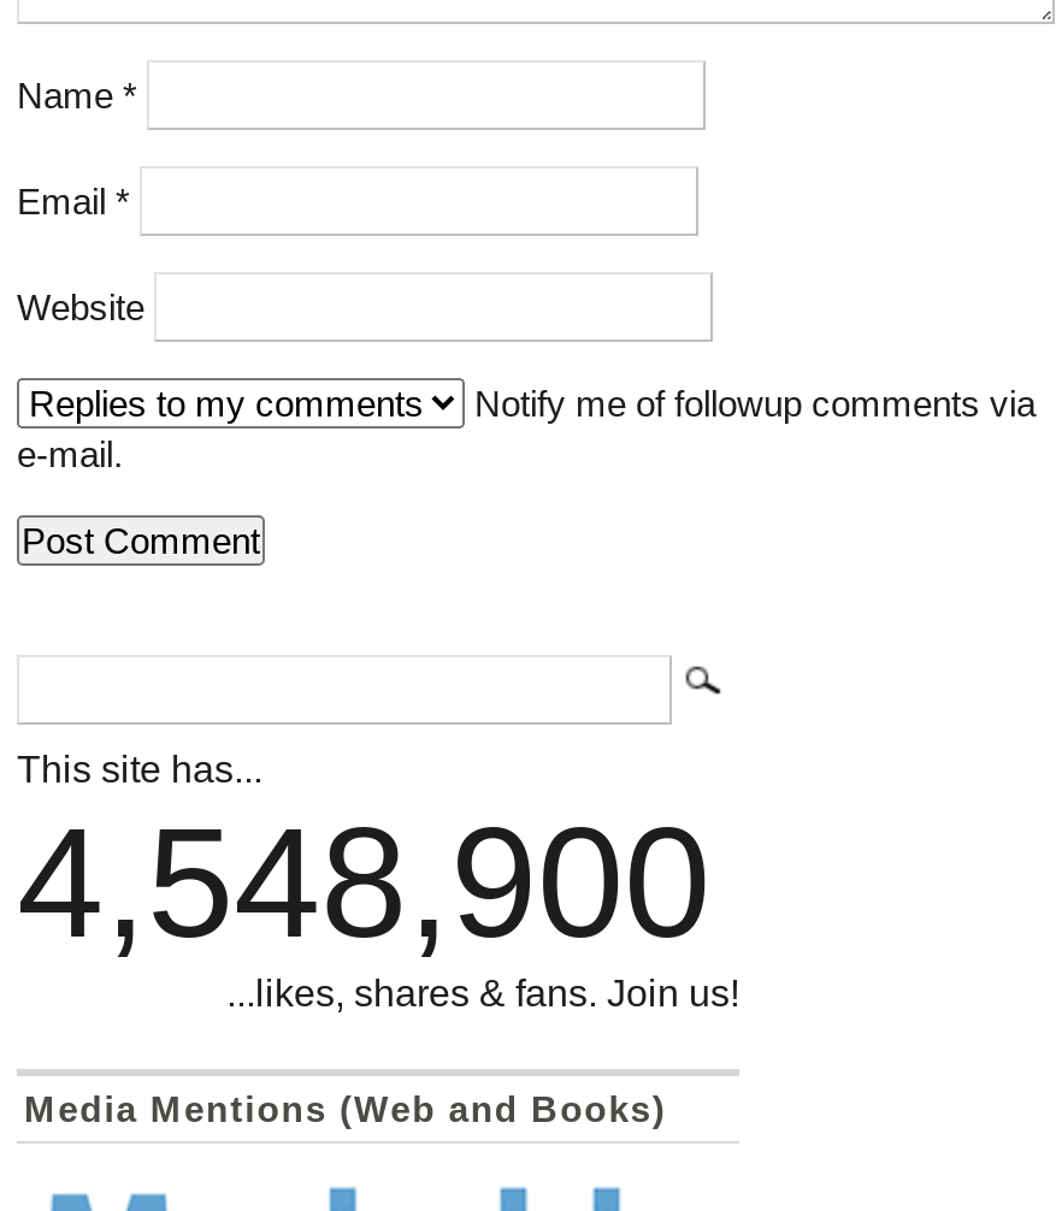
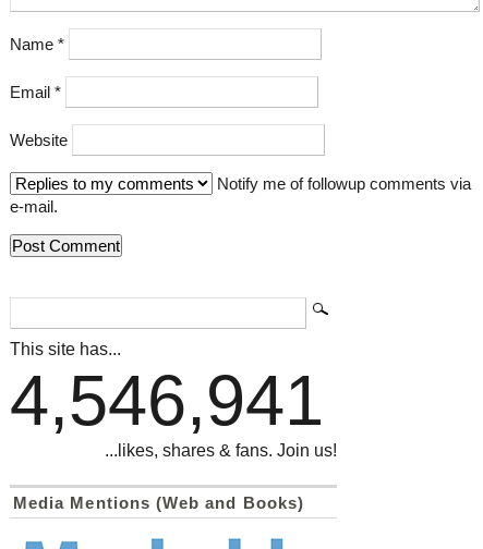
- 4,548,900
+ 4,546,941
